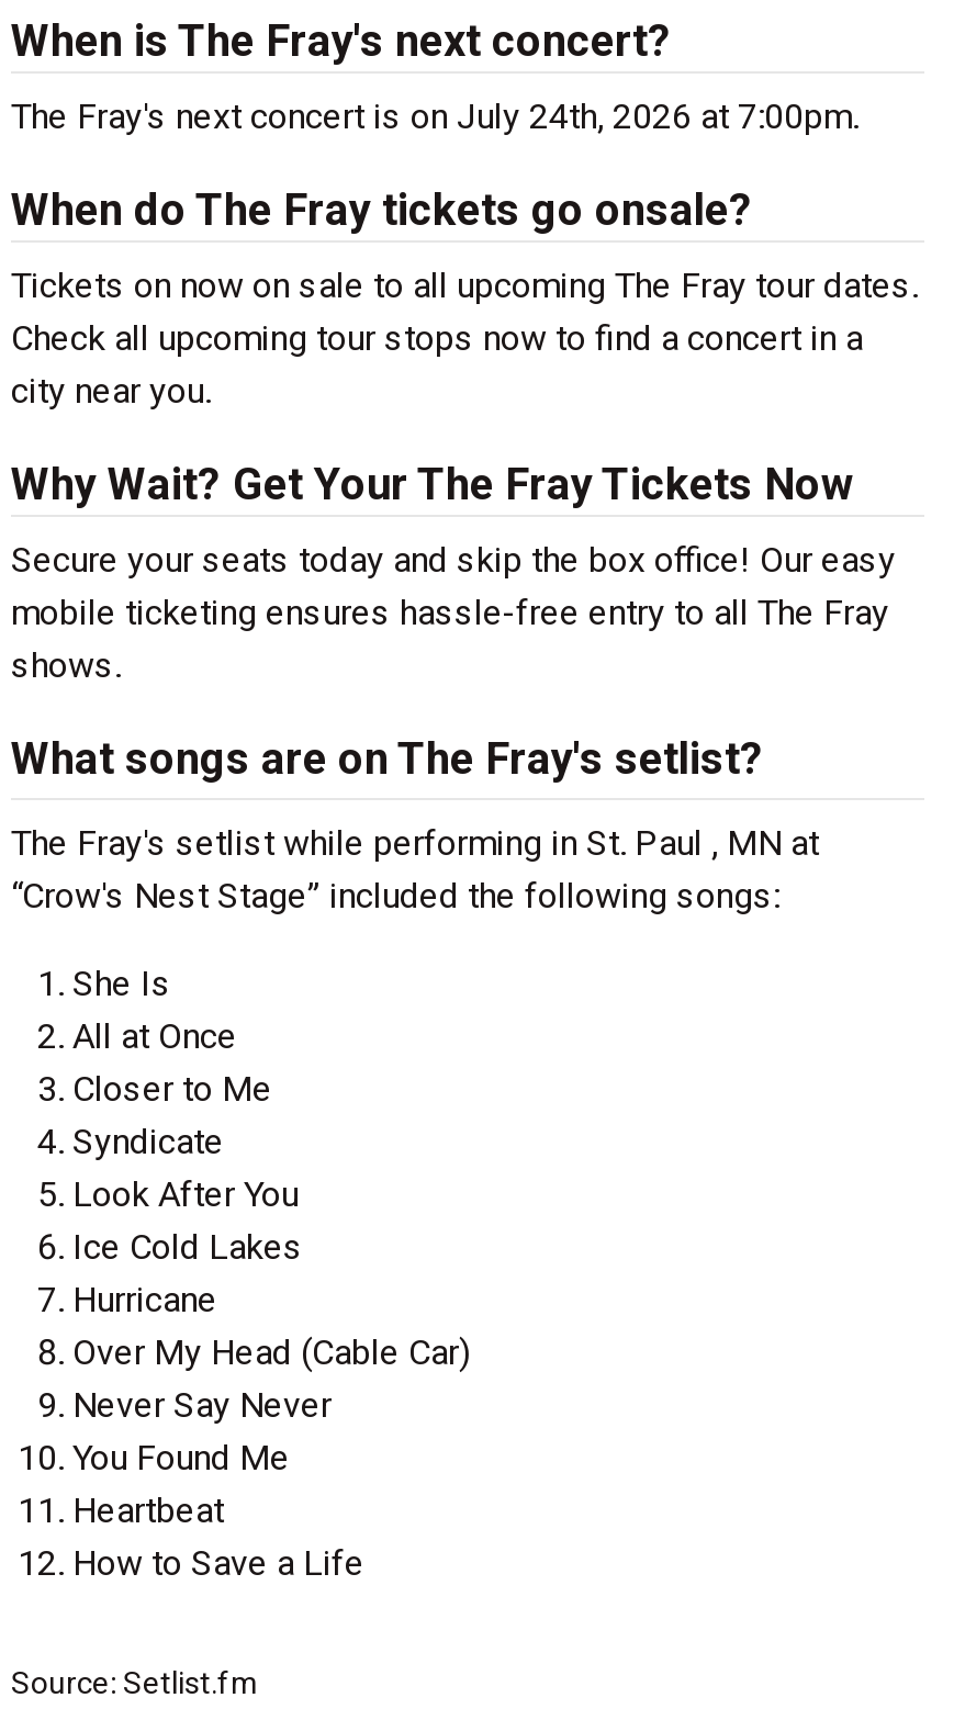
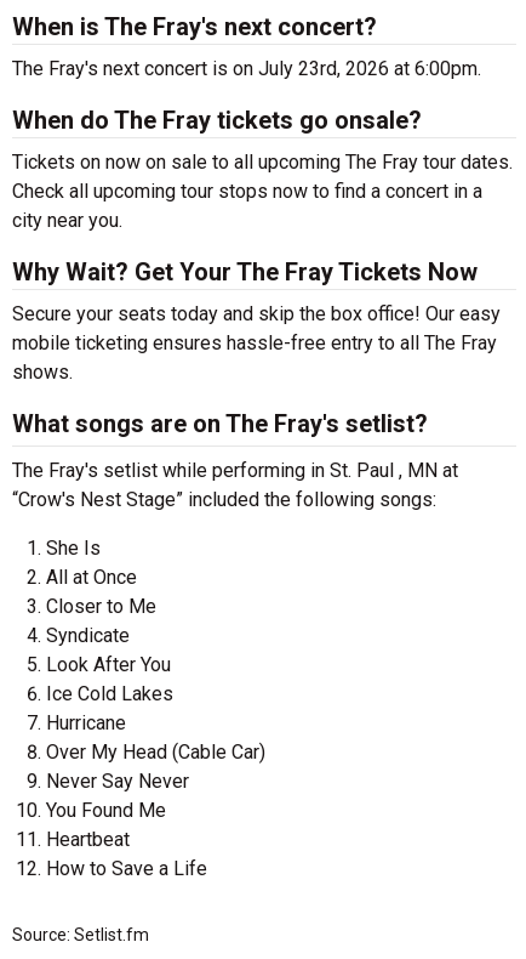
- The Fray's next concert is on July 24th, 2026 at 7:00pm.
+ The Fray's next concert is on July 23rd, 2026 at 6:00pm.
